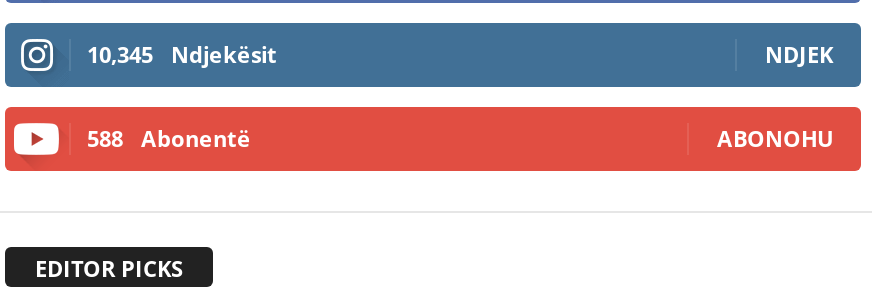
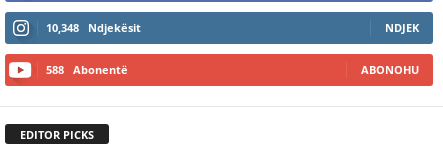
- 10,345 Ndjekësit
+ 10,348 Ndjekësit
